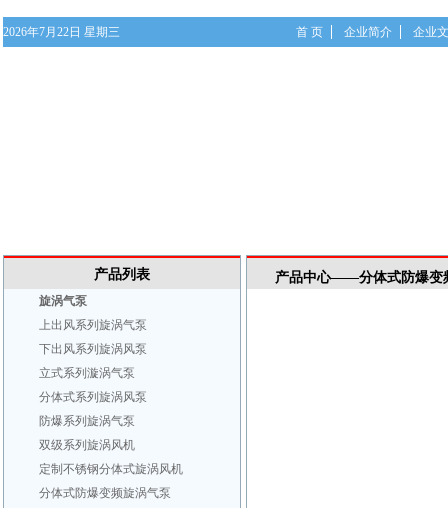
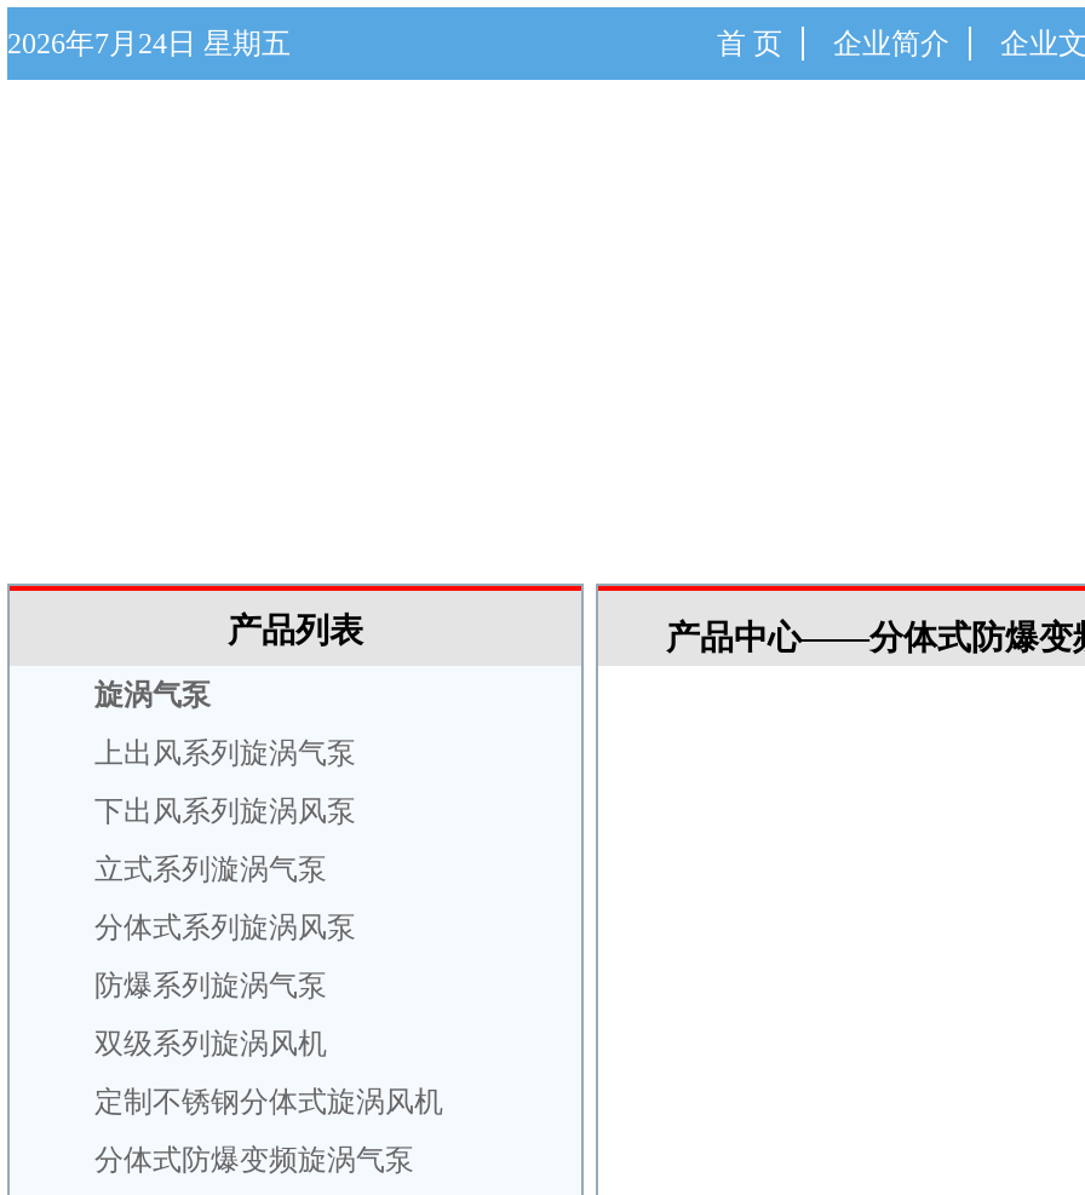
- 2026年7月22日 星期三
+ 2026年7月24日 星期五
